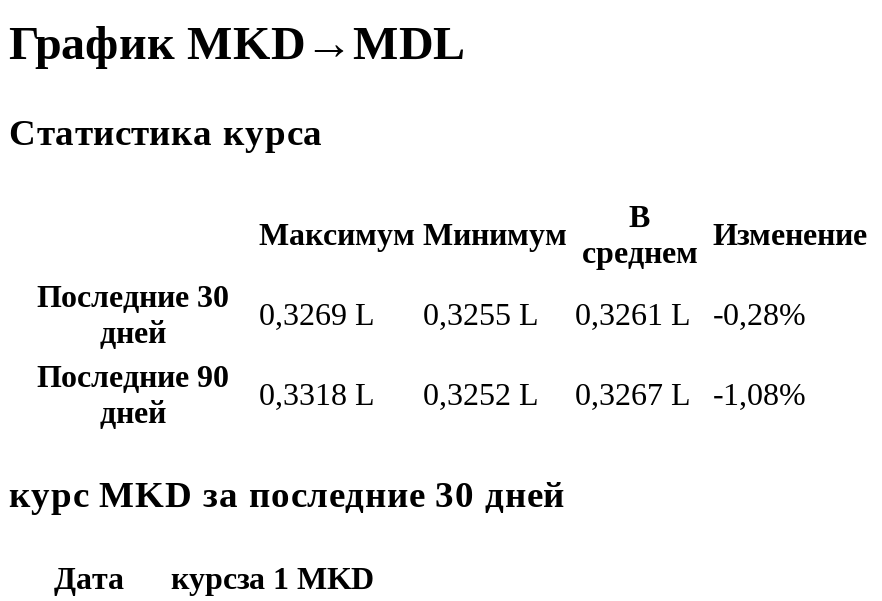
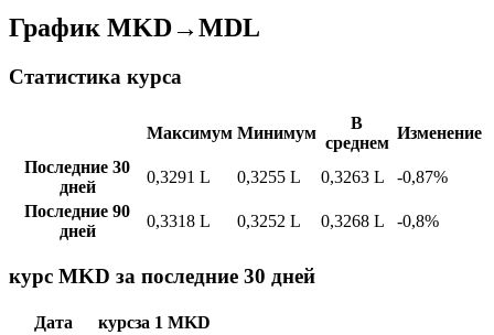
- 0,3269 L
+ 0,3291 L

- 0,3261 L
+ 0,3263 L

- -0,28%
+ -0,87%

- 0,3267 L
+ 0,3268 L

- -1,08%
+ -0,8%
